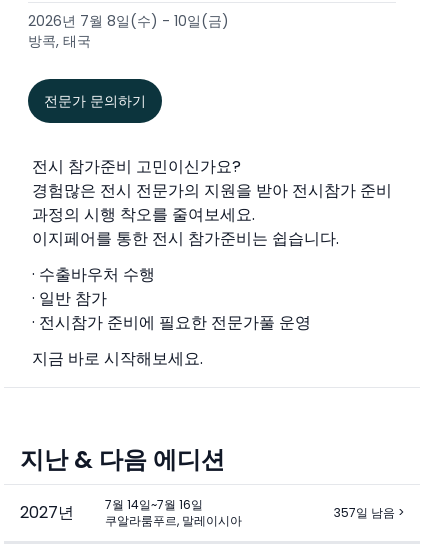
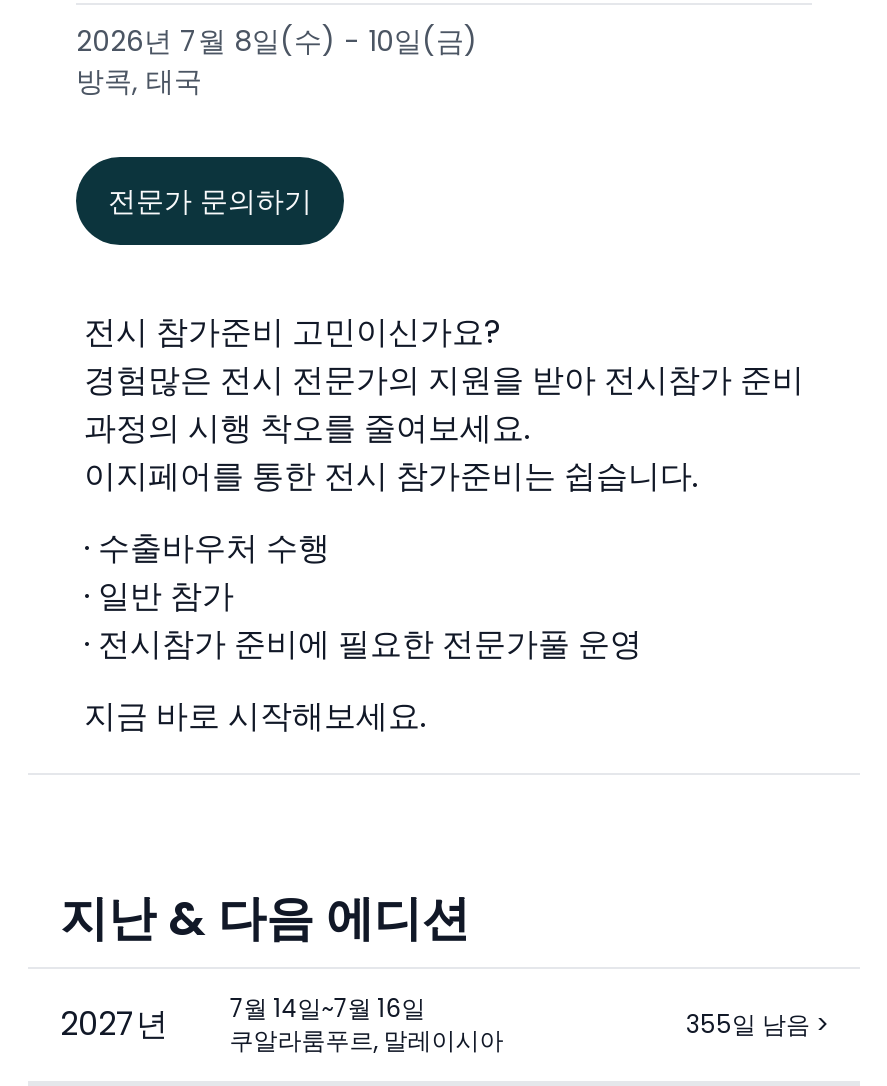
- 357일 남음 >
+ 355일 남음 >
